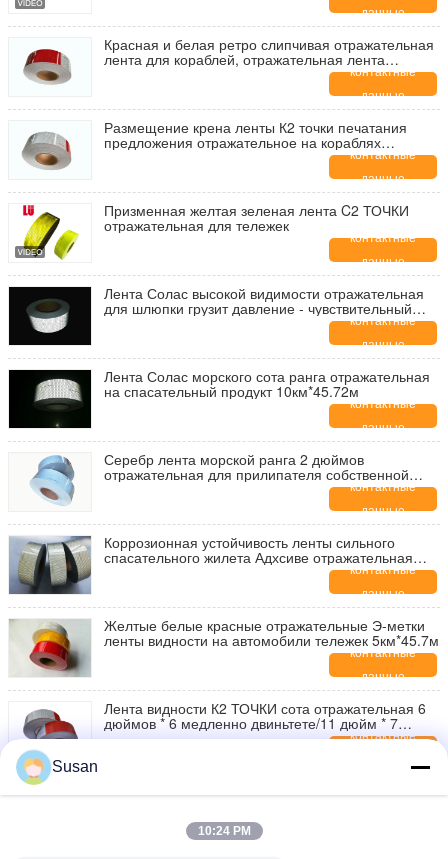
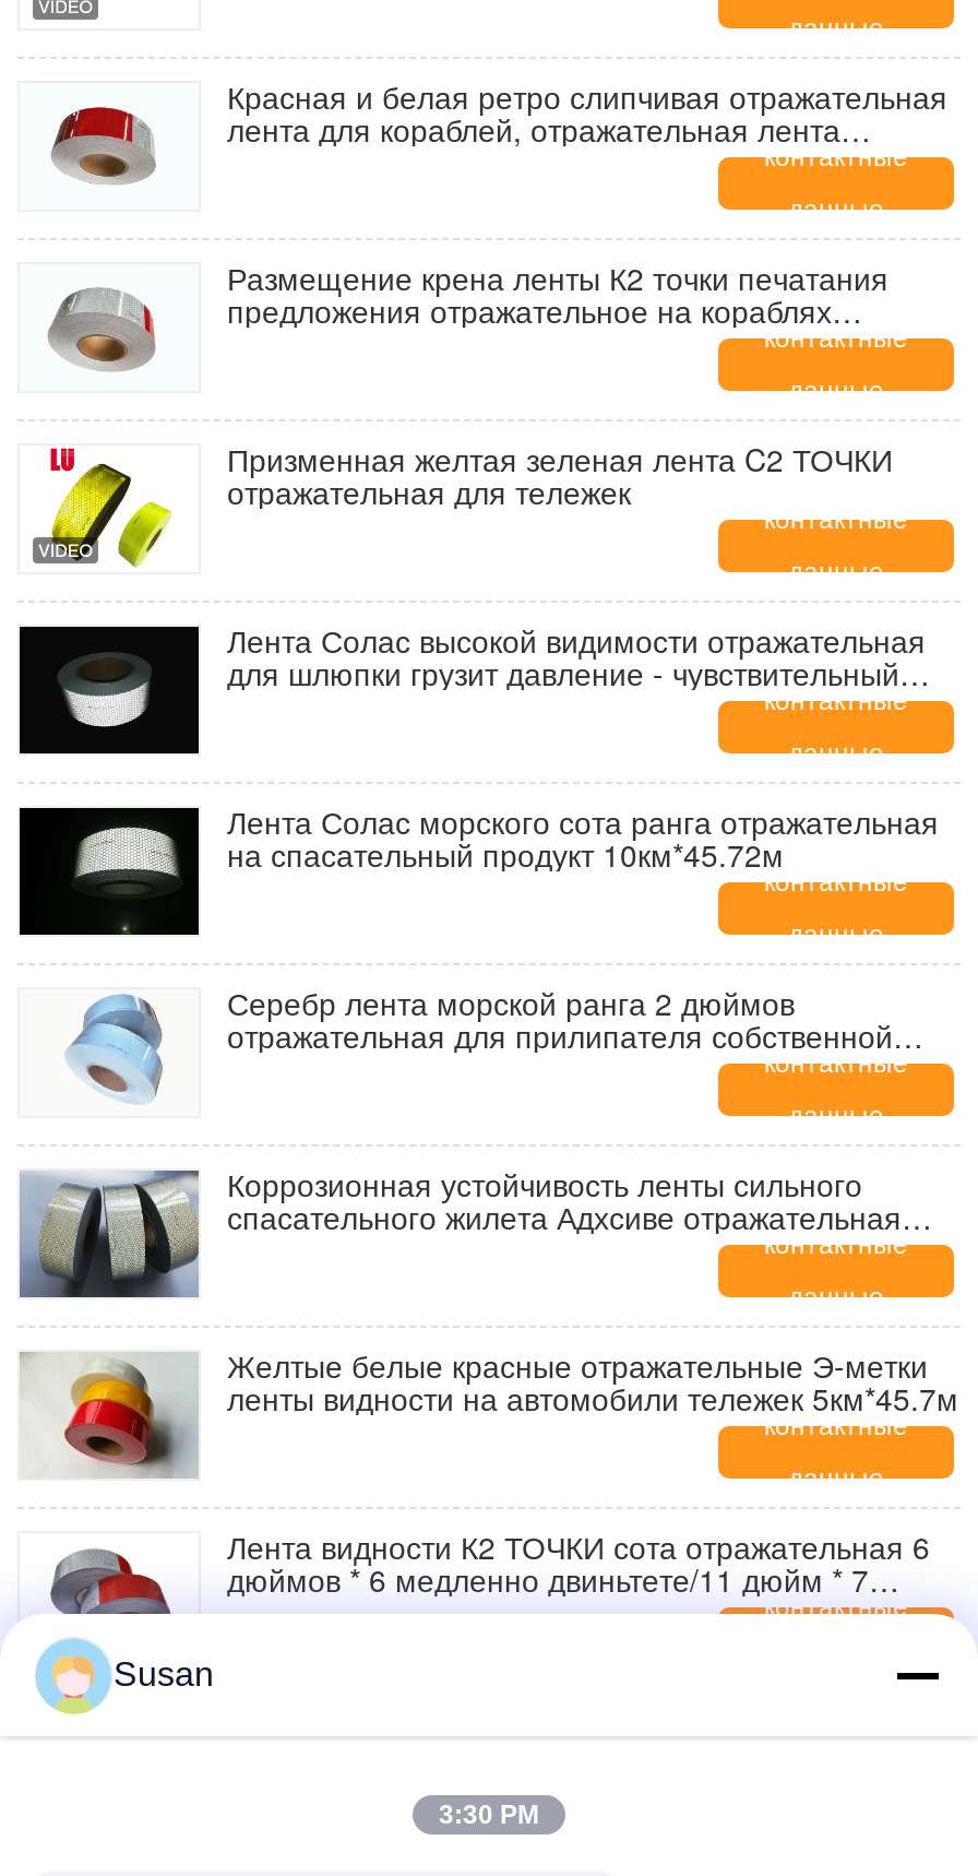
- 10:24 PM
+ 3:30 PM
